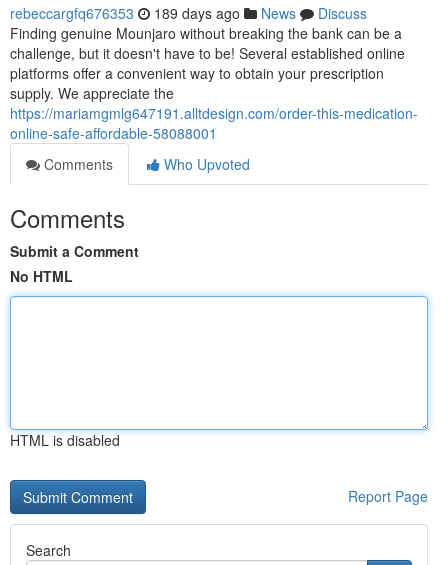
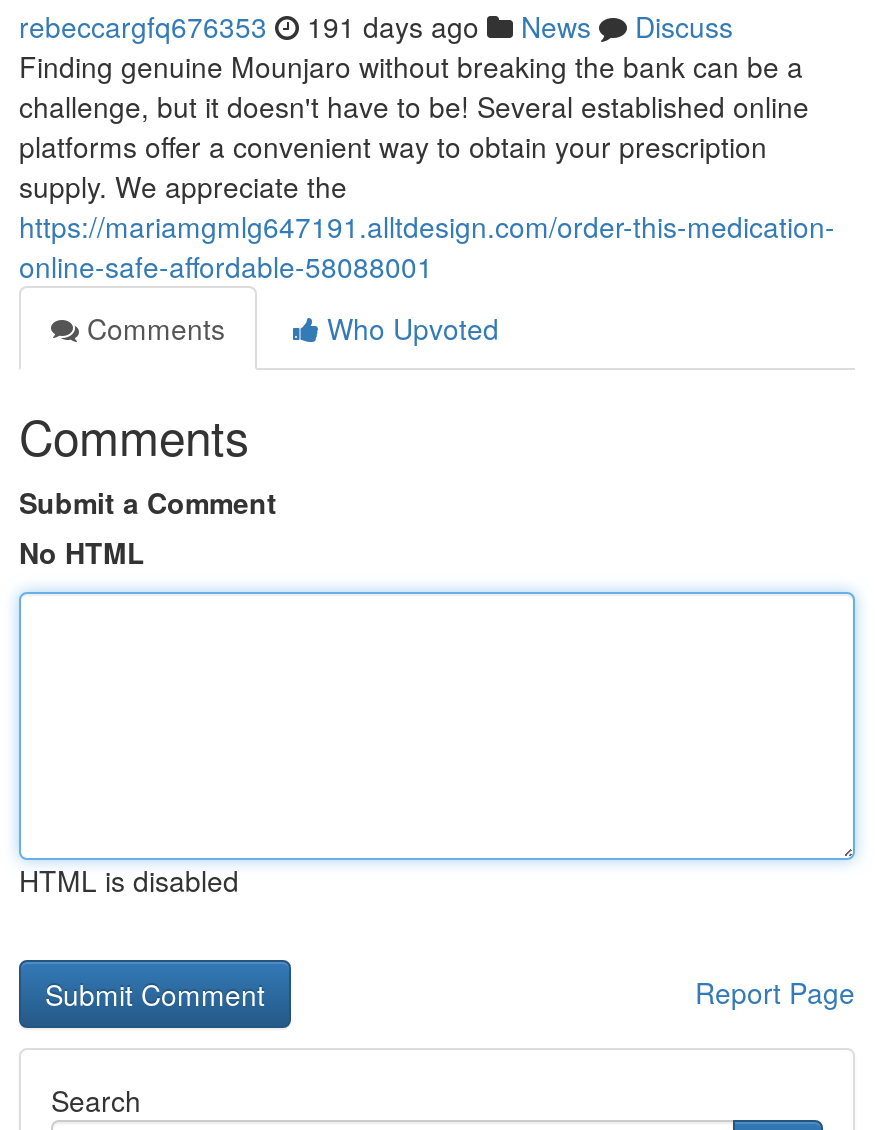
- rebeccargfq676353 189 days ago News Discuss
+ rebeccargfq676353 191 days ago News Discuss
